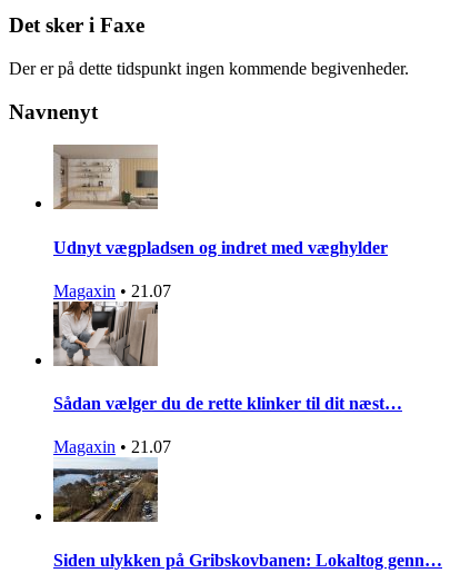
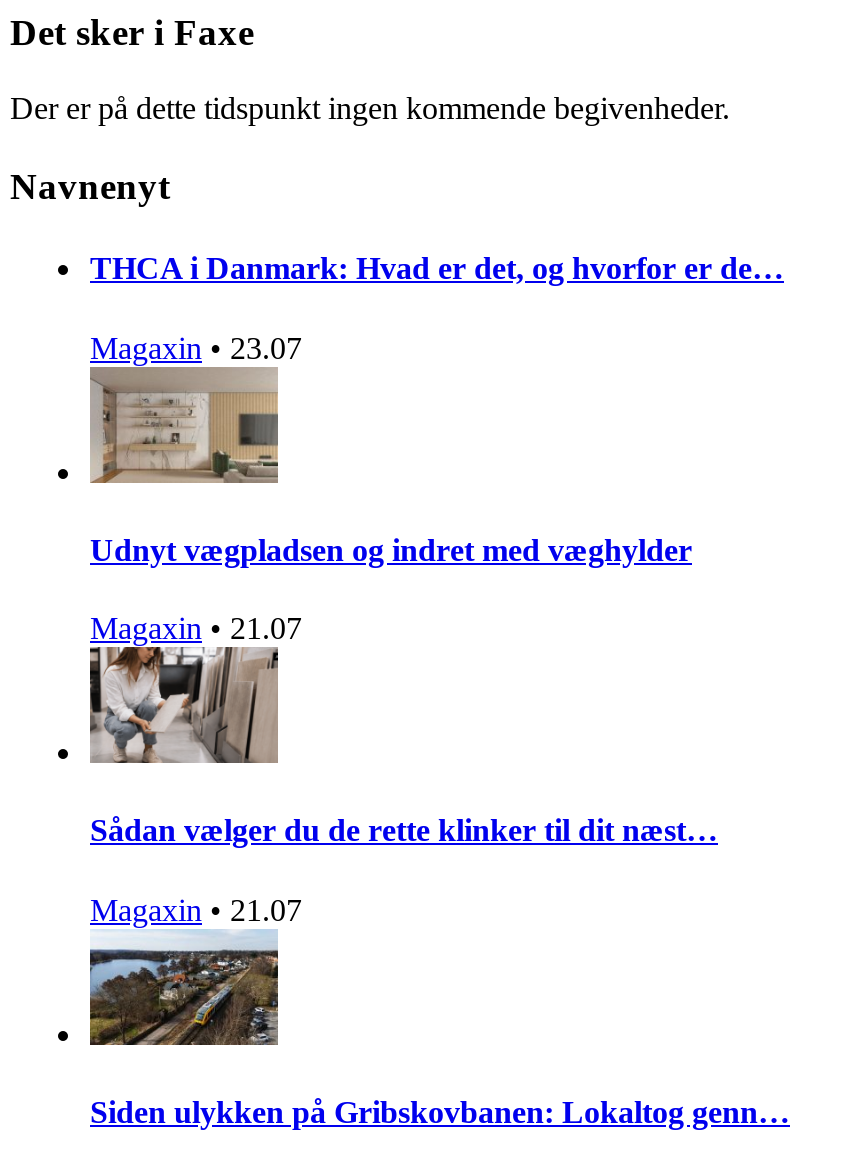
+ THCA i Danmark: Hvad er det, og hvorfor er de…
+ Magaxin • 23.07
